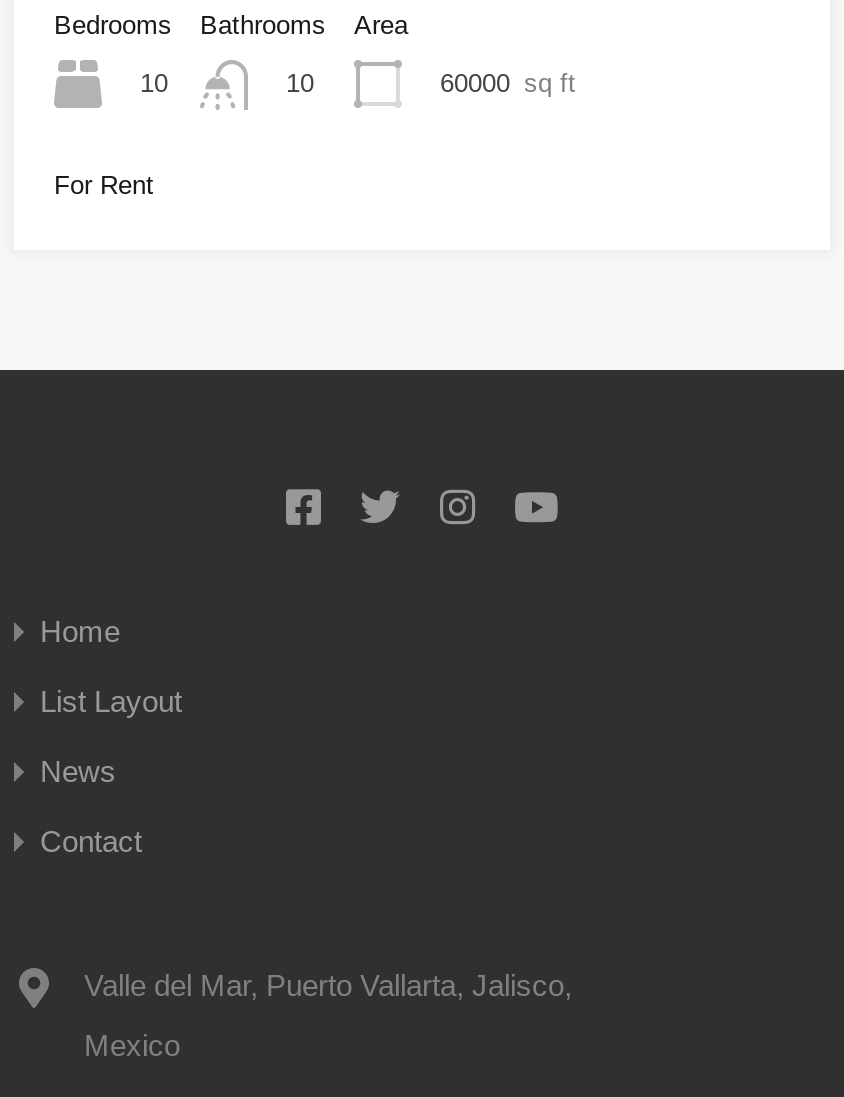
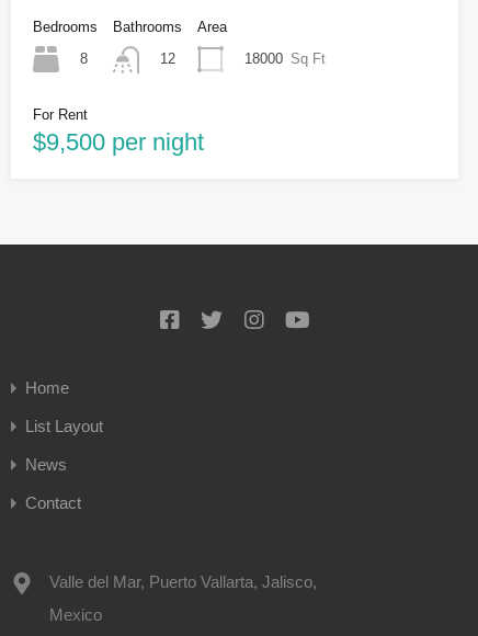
- 10
+ 8

- 10
+ 12

- 60000 sq ft
+ 18000 Sq Ft

+ $9,500 per night
